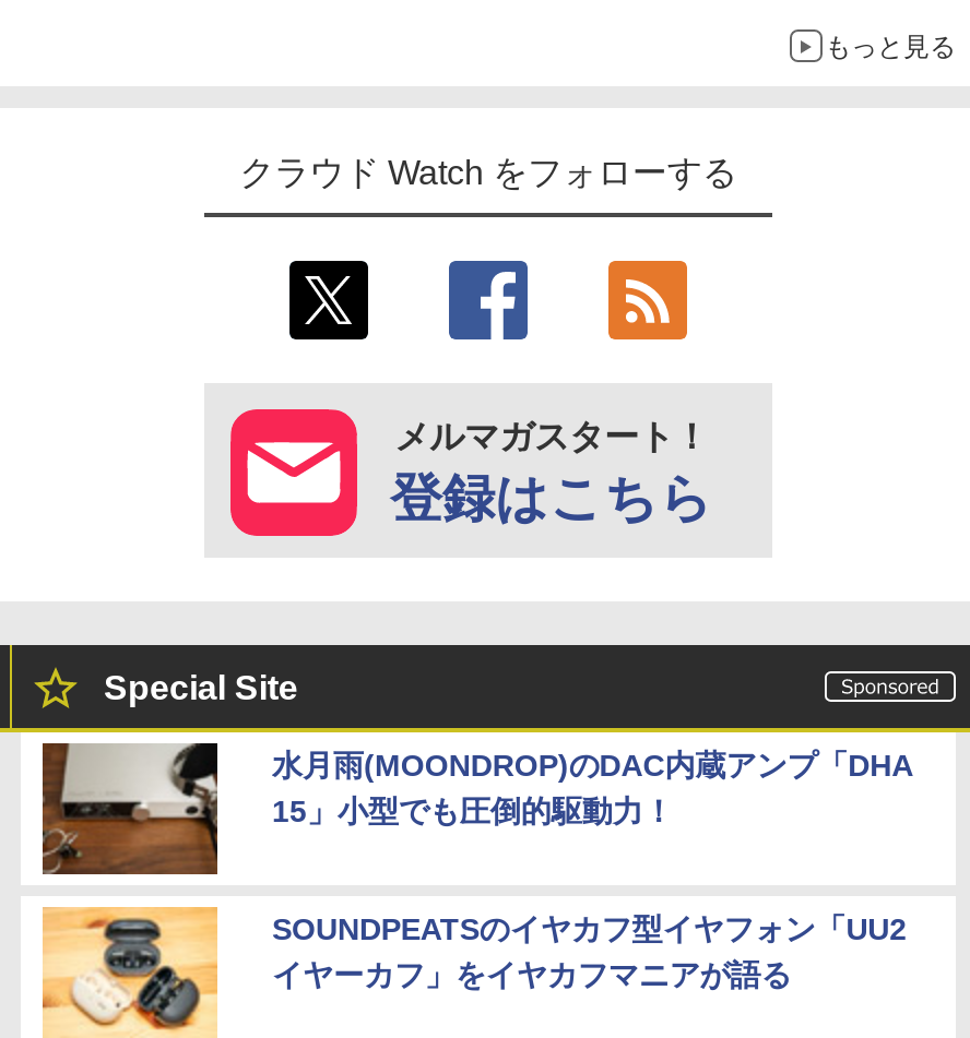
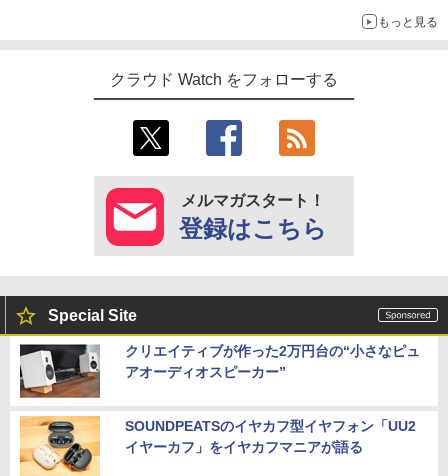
- [image]
- 水月雨(MOONDROP)のDAC内蔵アンプ「DHA
- 15」小型でも圧倒的駆動力！
+ [image]
+ クリエイティブが作った2万円台の“小さなピュ
+ アオーディオスピーカー”
